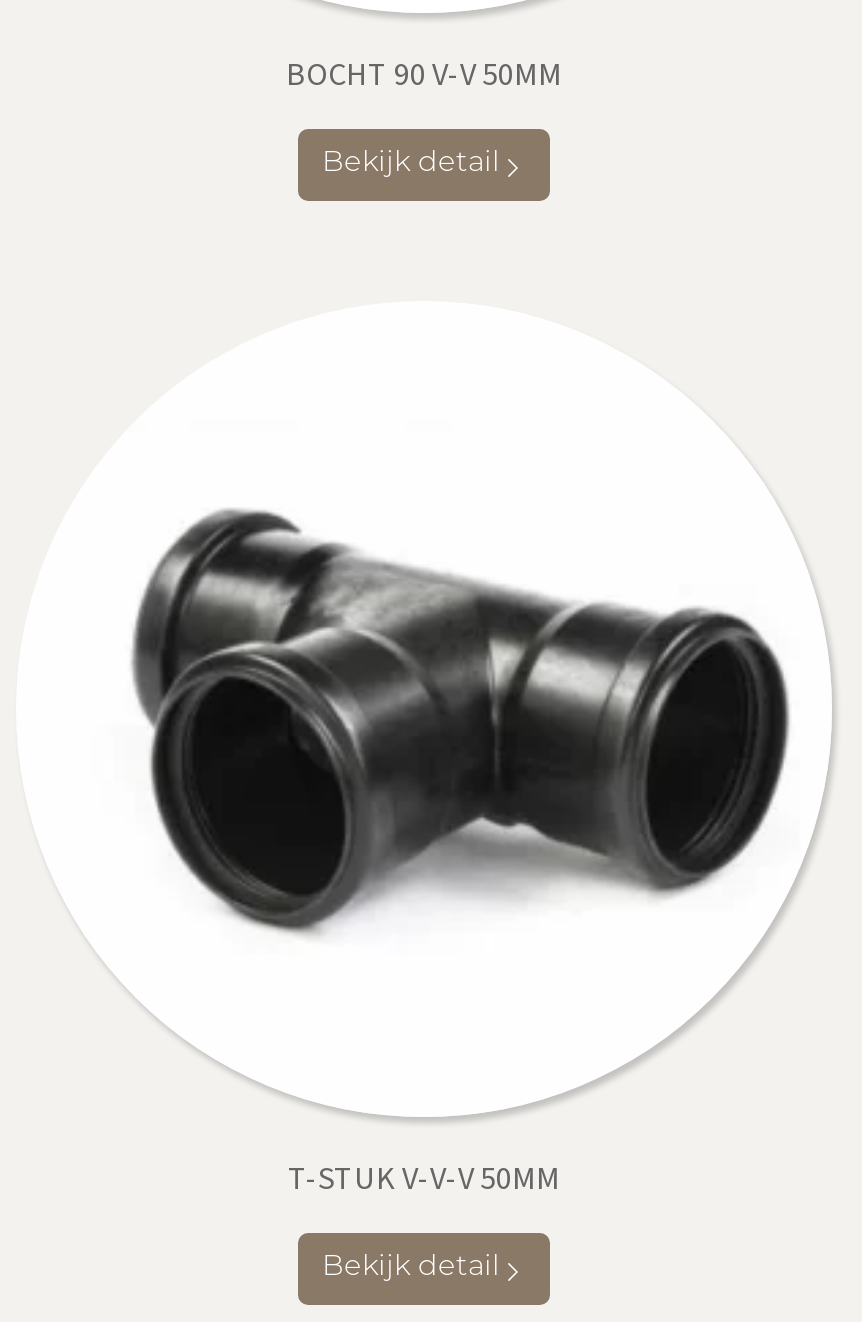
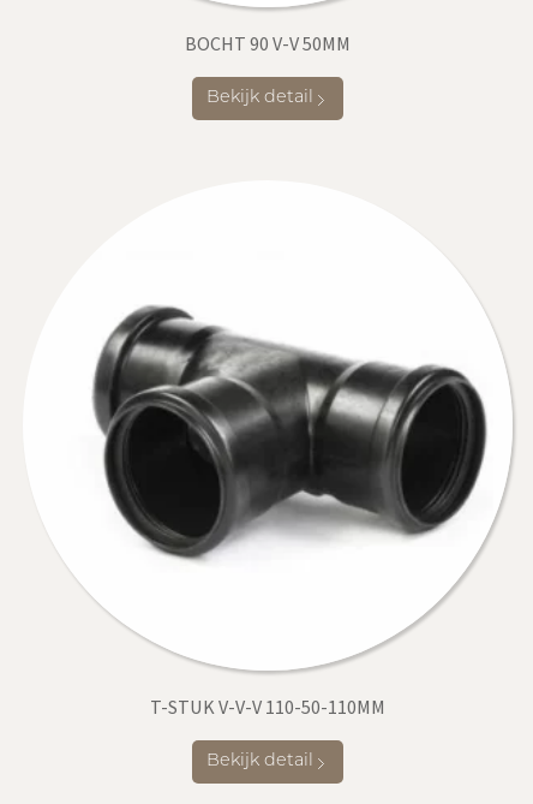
- T-STUK V-V-V 50MM
+ T-STUK V-V-V 110-50-110MM
